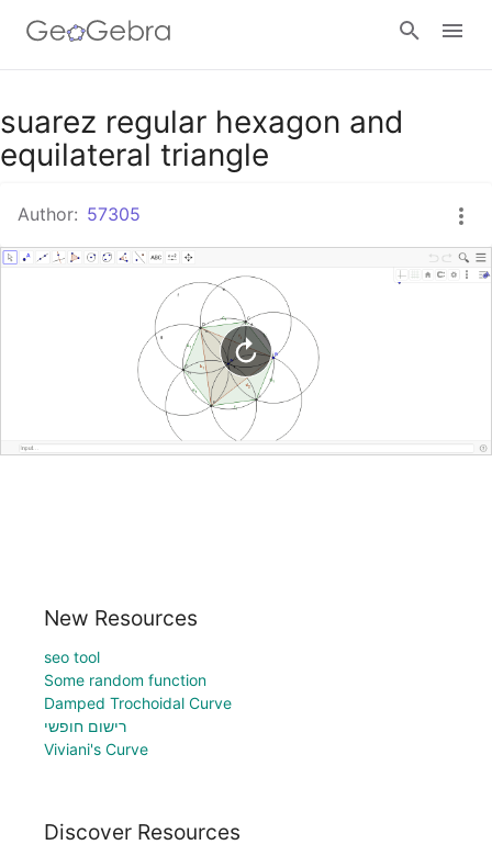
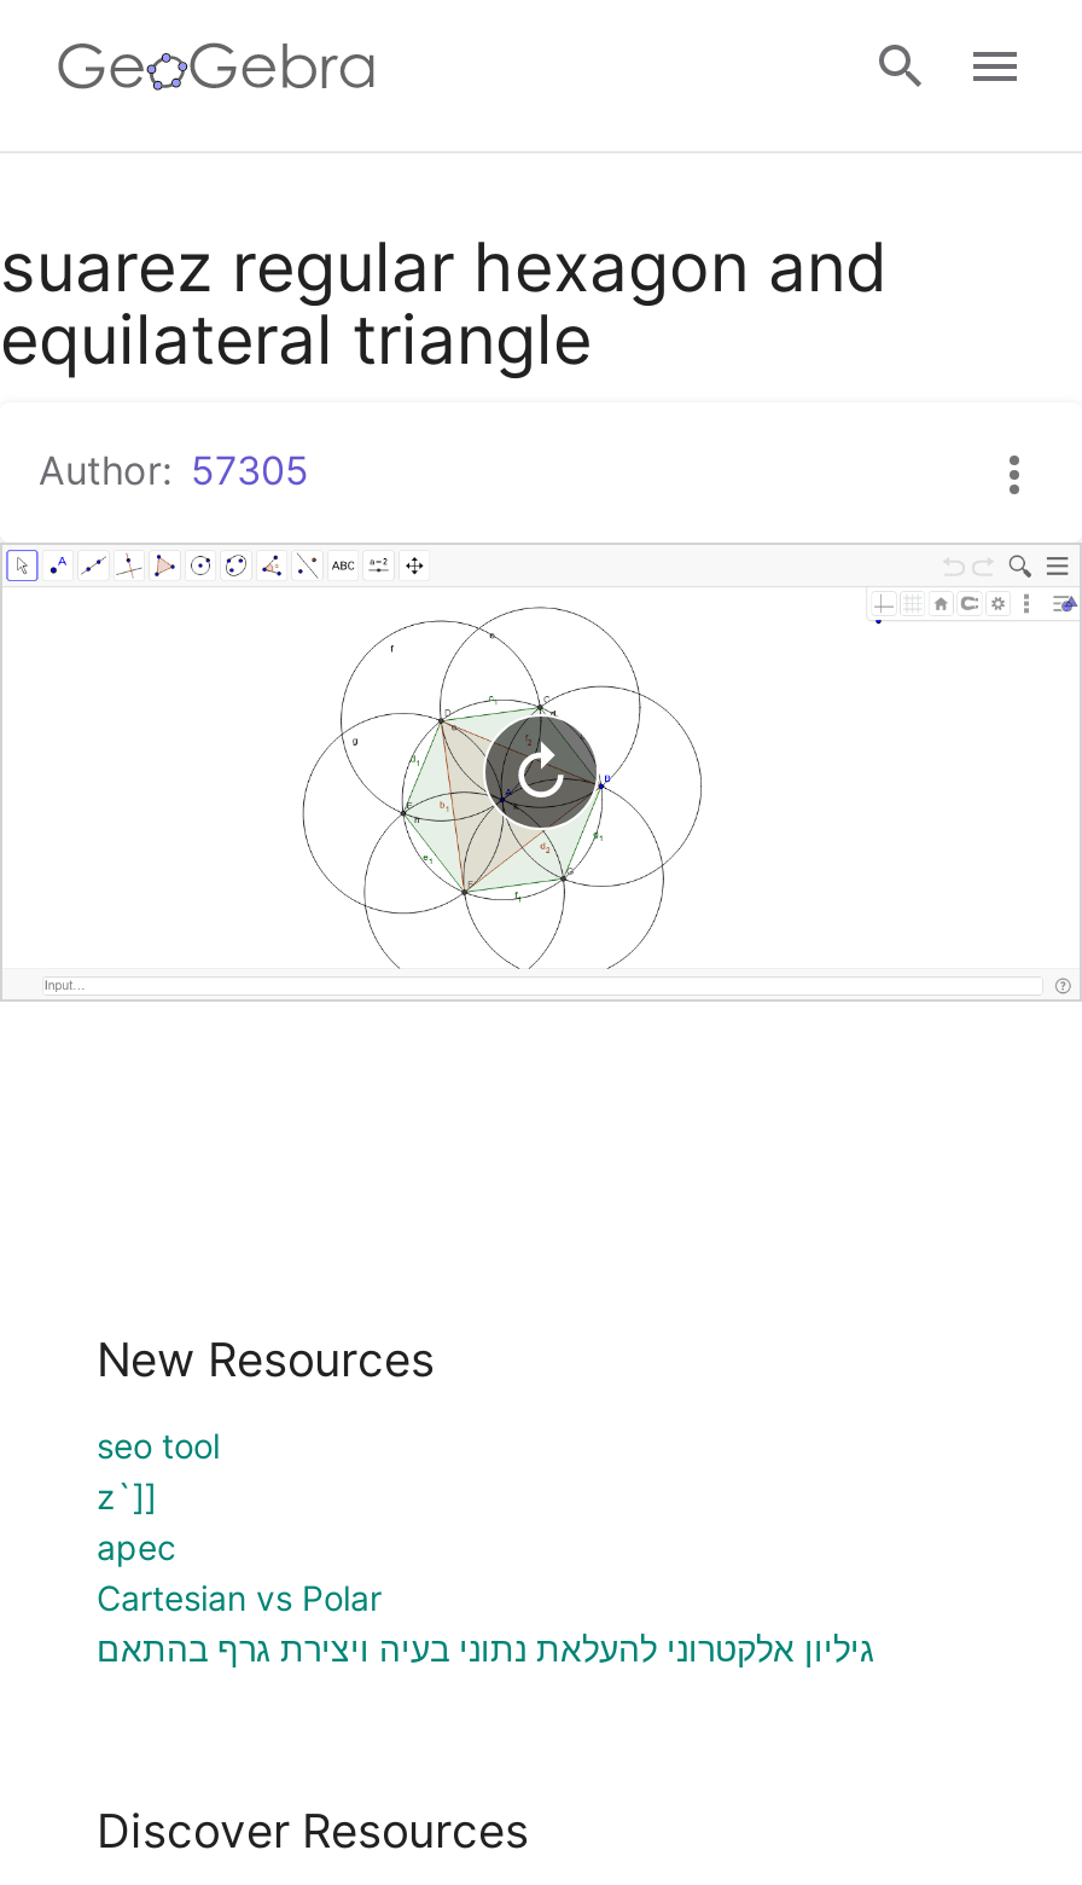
- Some random function
- Damped Trochoidal Curve
- רישום חופשי
- Viviani's Curve
+ z`]]
+ apec
+ Cartesian vs Polar
+ גיליון אלקטרוני להעלאת נתוני בעיה ויצירת גרף בהתאם
